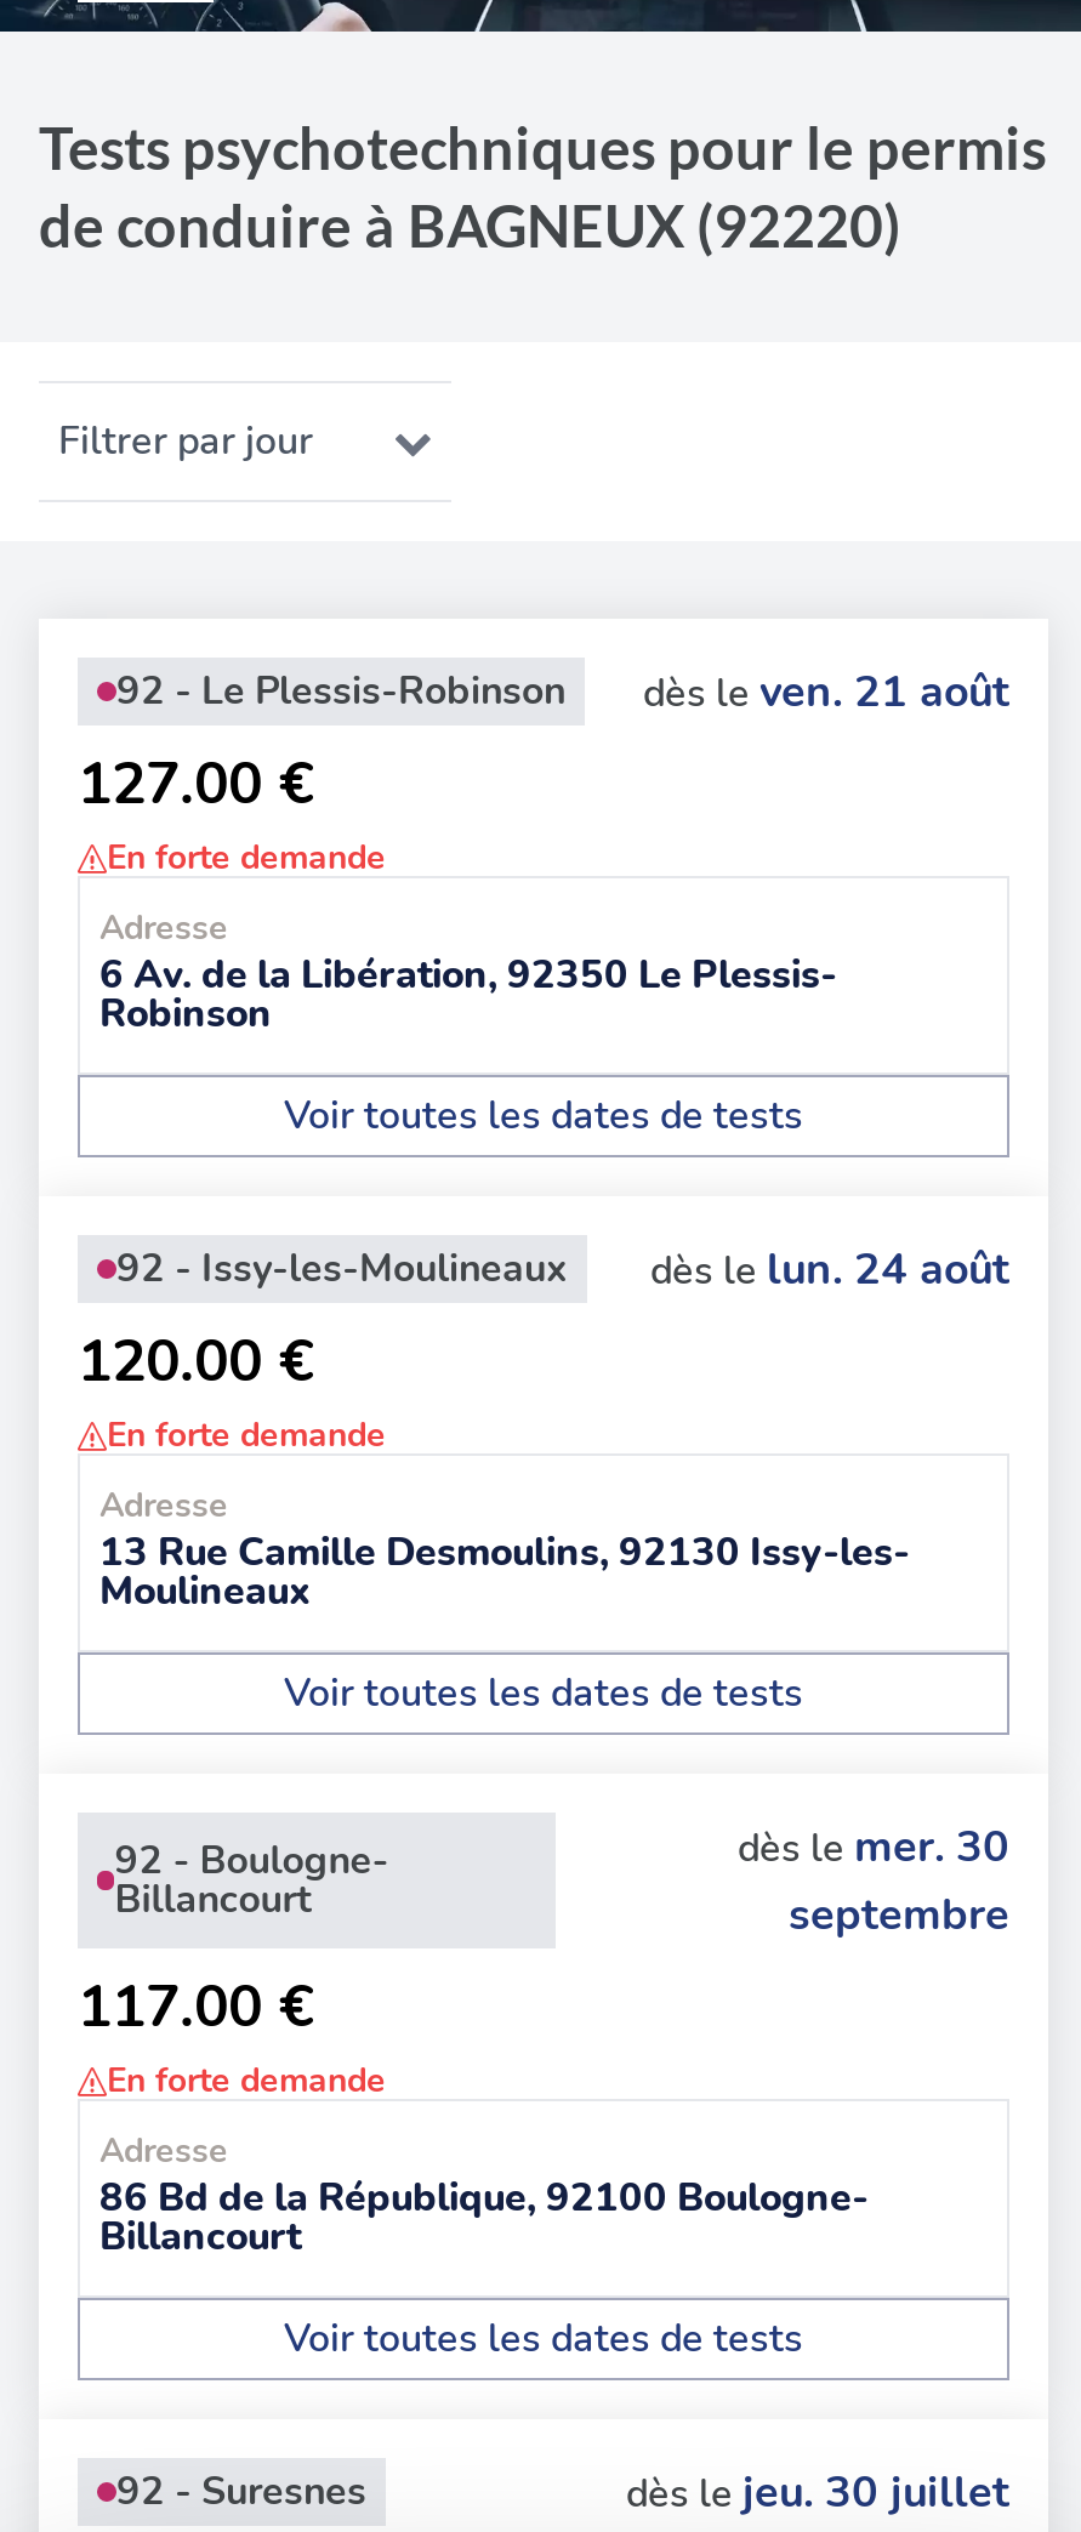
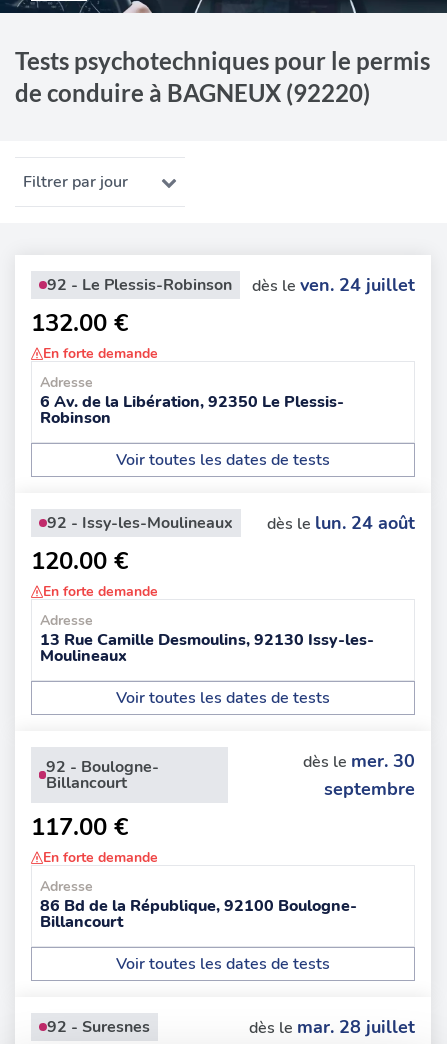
- dès le ven. 21 août
+ dès le ven. 24 juillet

- 127.00 €
+ 132.00 €

- dès le jeu. 30 juillet
+ dès le mar. 28 juillet
